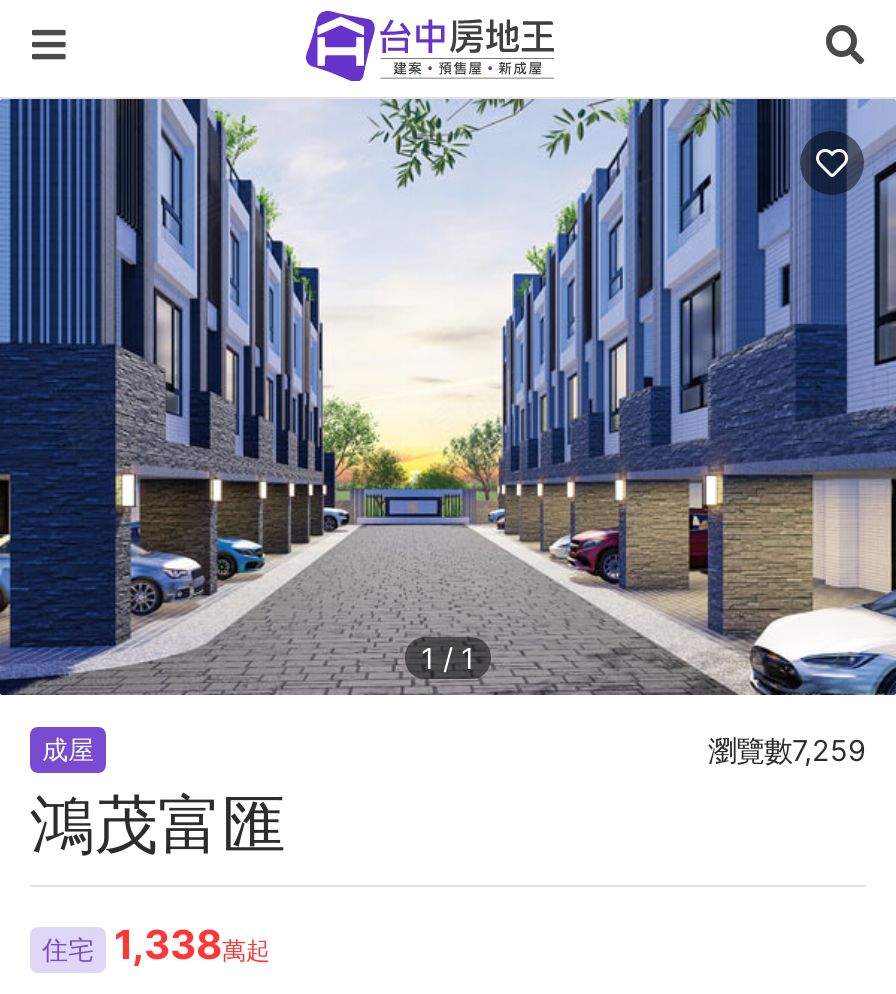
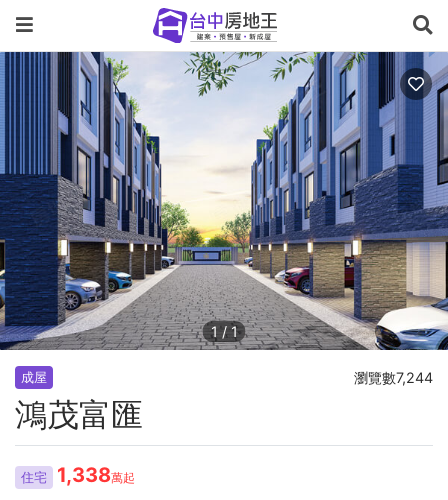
- 瀏覽數7,259
+ 瀏覽數7,244
